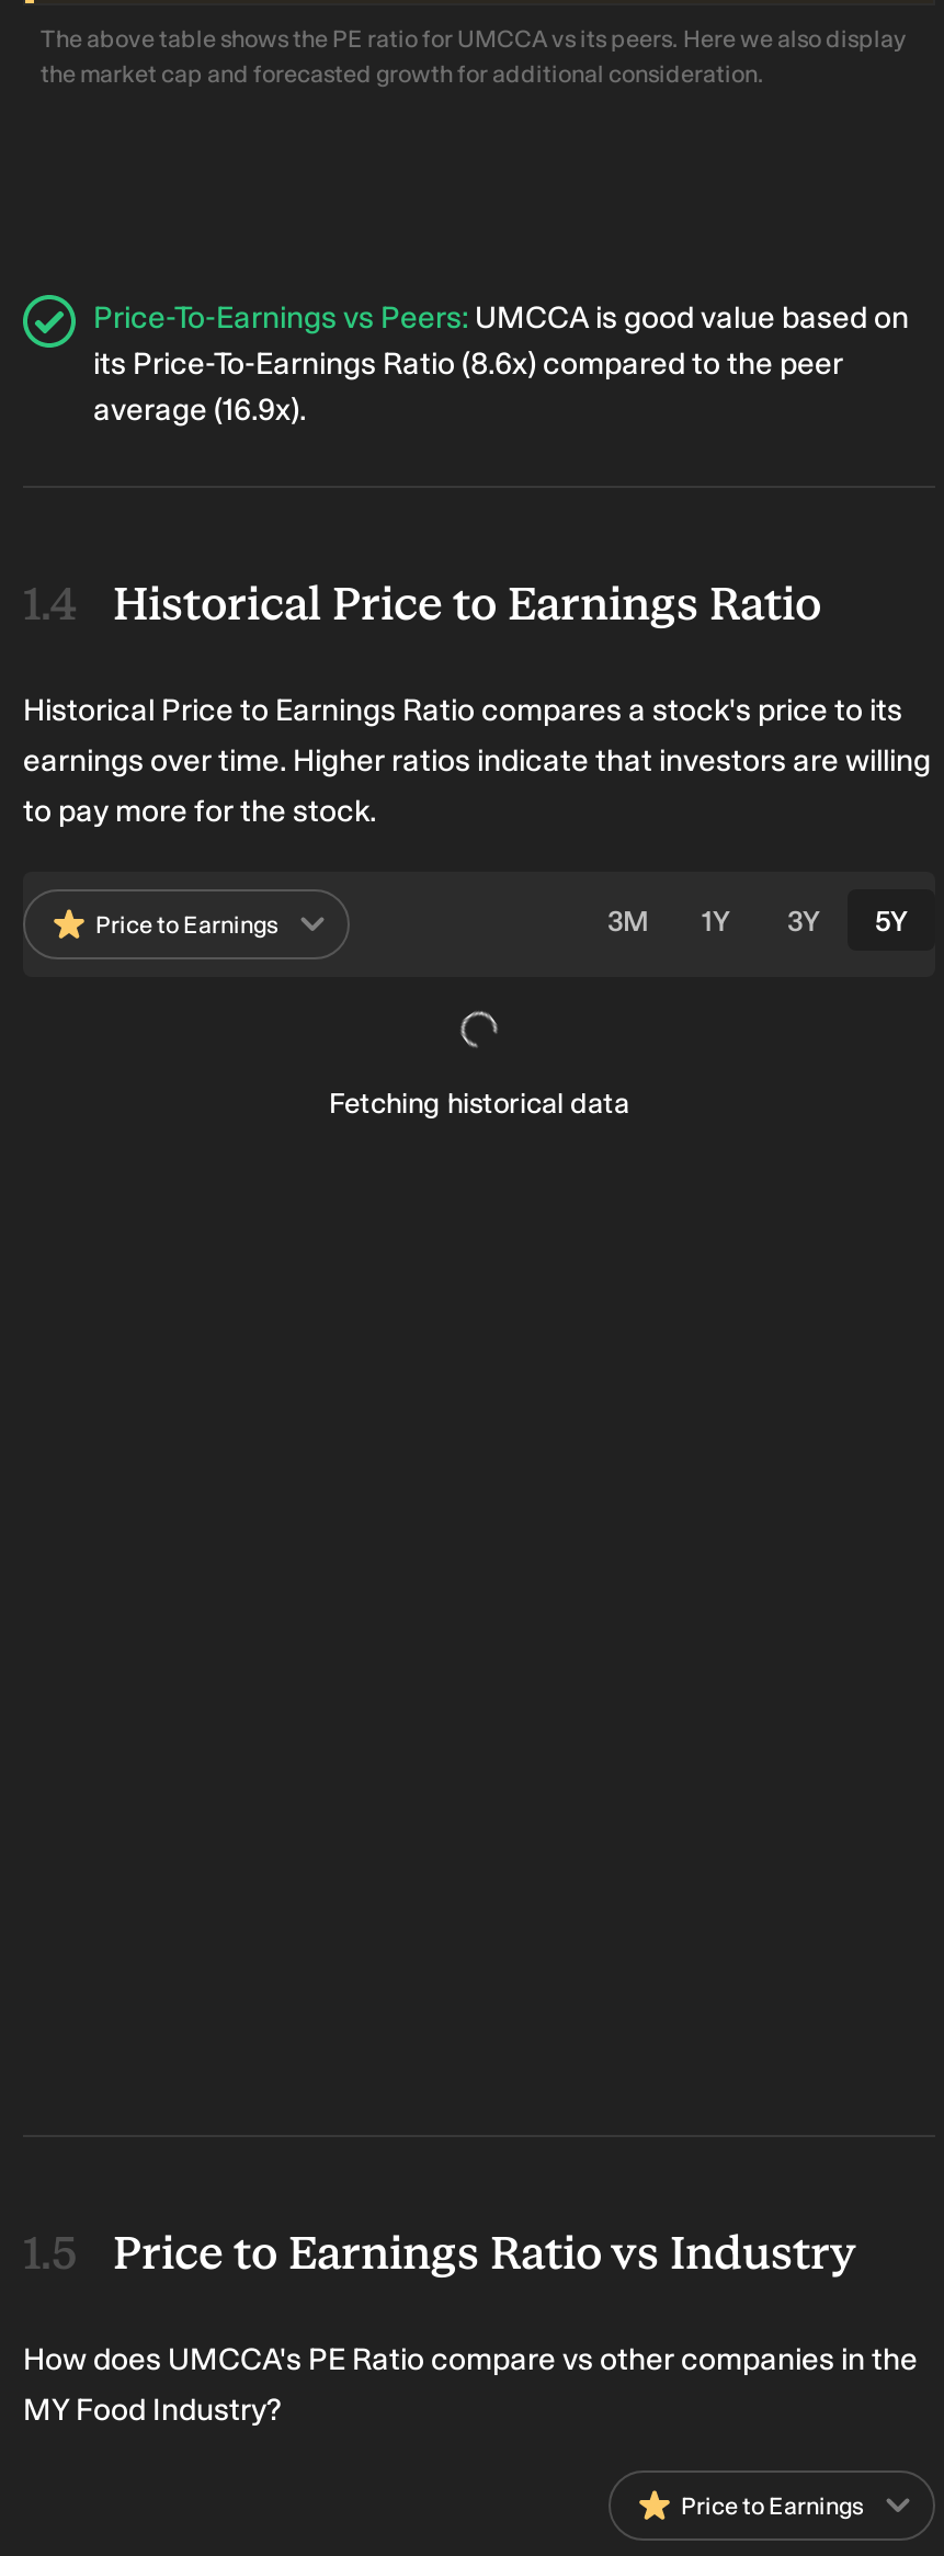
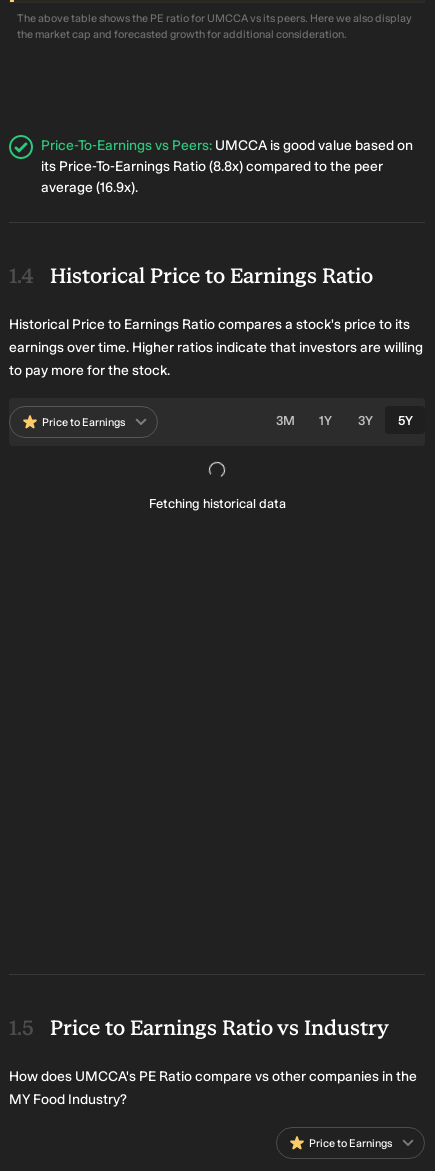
- its Price-To-Earnings Ratio (8.6x) compared to the peer
+ its Price-To-Earnings Ratio (8.8x) compared to the peer
